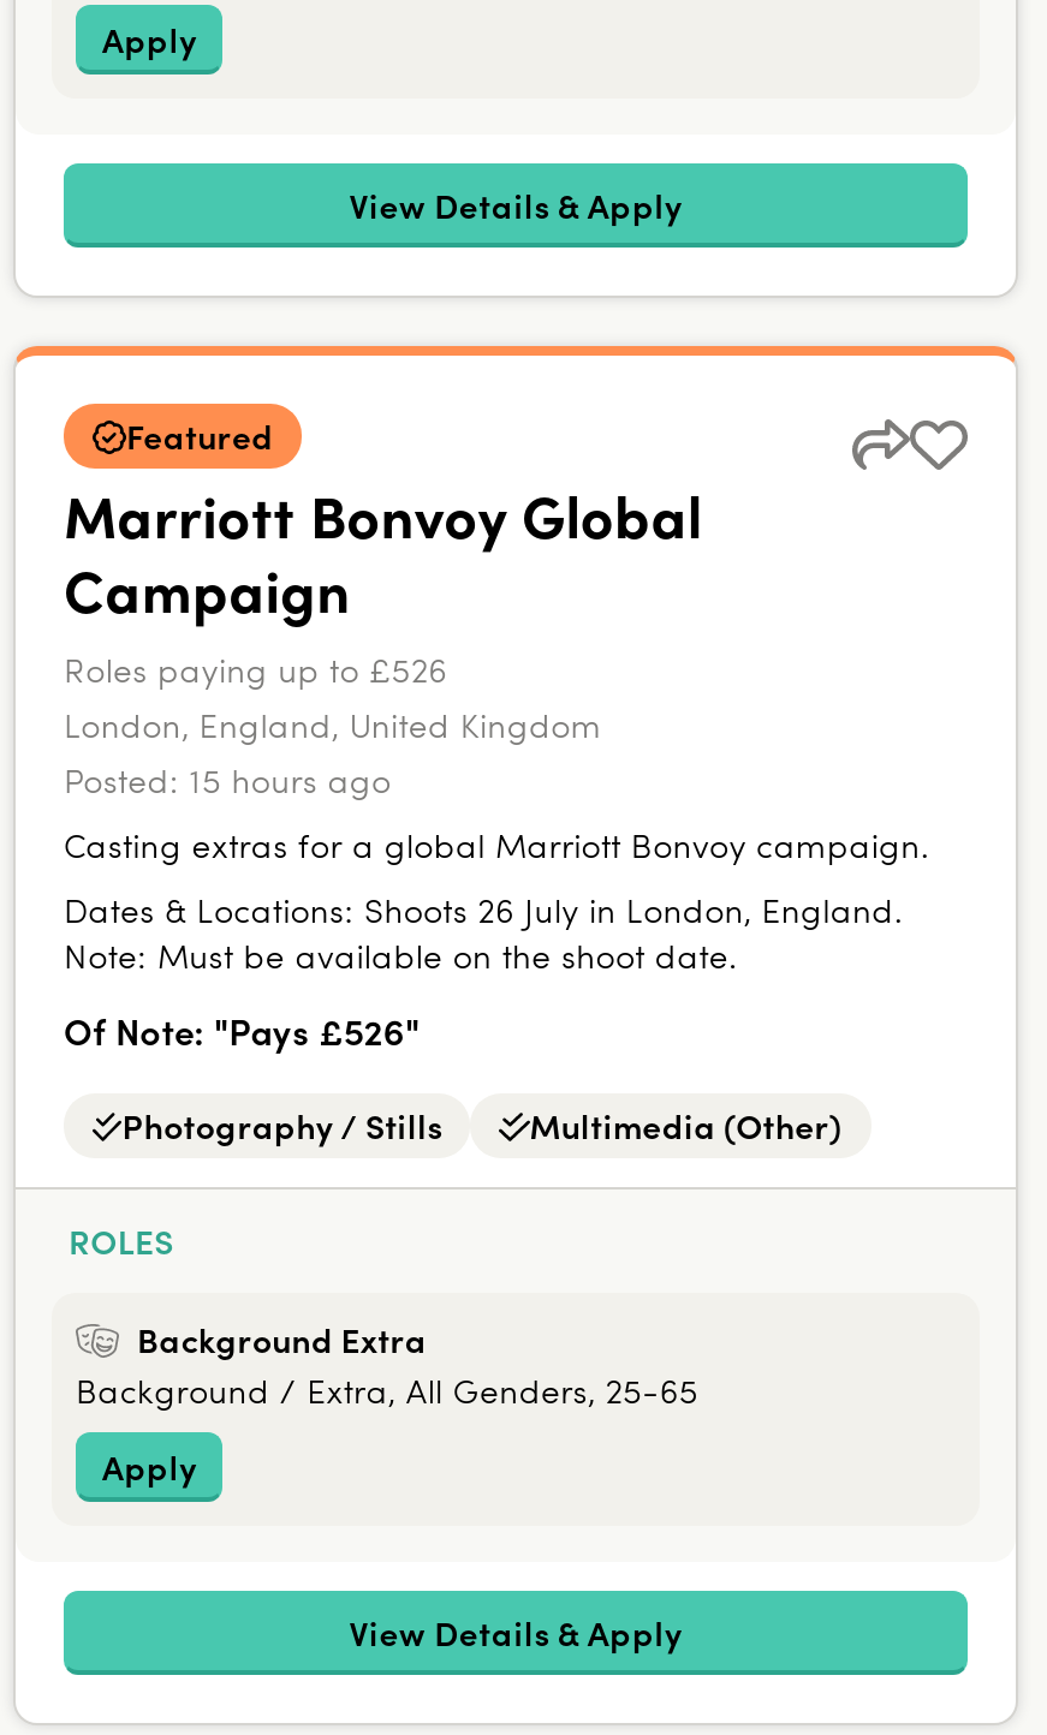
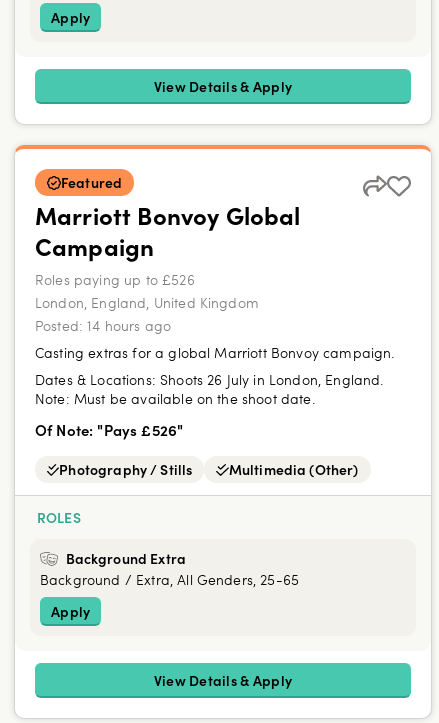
- Posted: 15 hours ago
+ Posted: 14 hours ago
